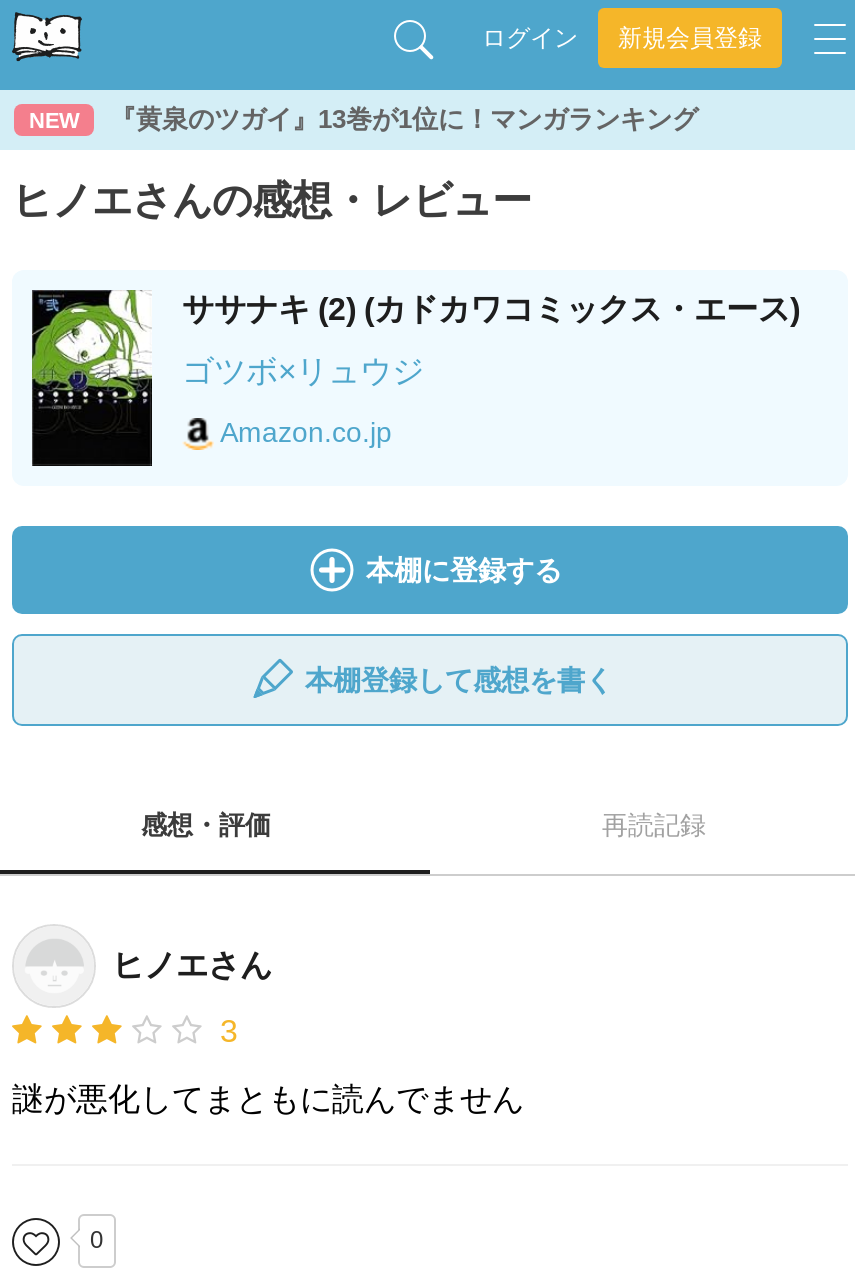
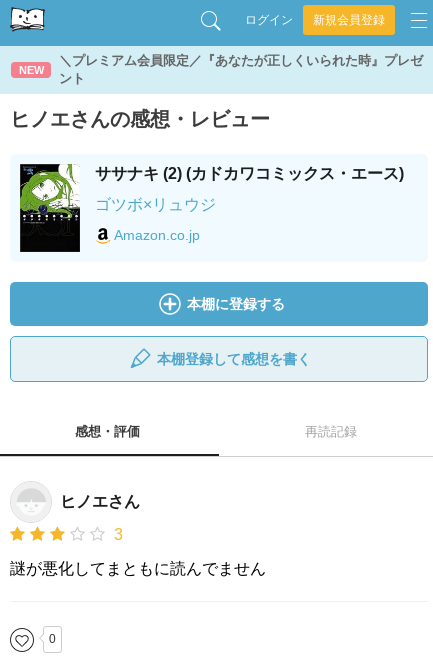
- 『黄泉のツガイ』13巻が1位に！マンガランキング
+ ＼プレミアム会員限定／『あなたが正しくいられた時』プレゼ
+ ント
